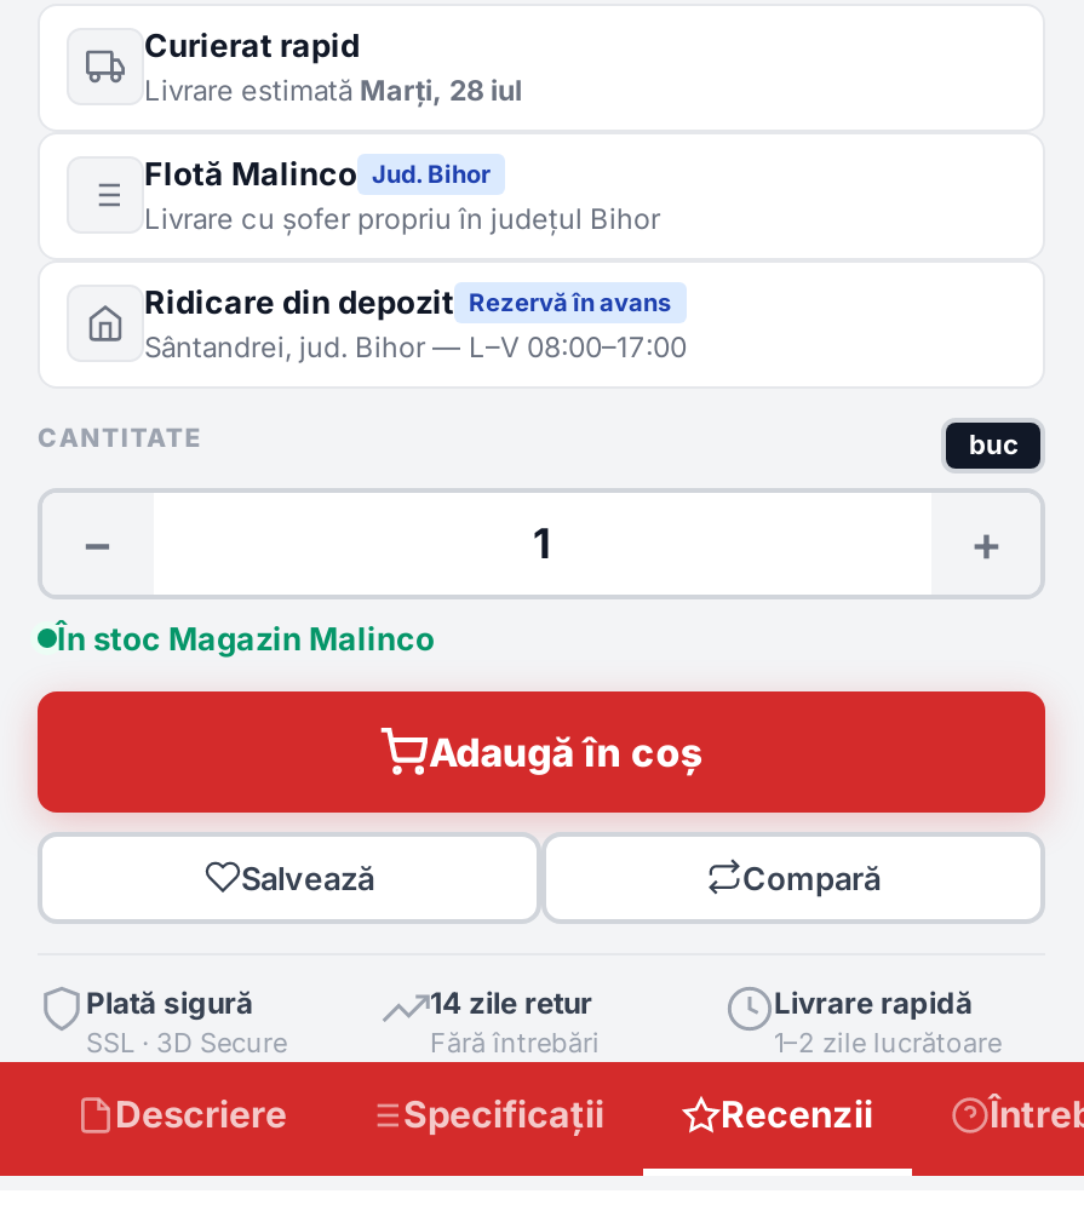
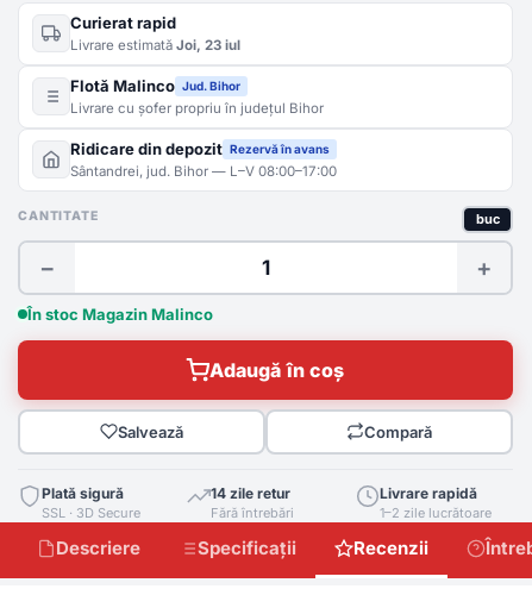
- Livrare estimată Marți, 28 iul
+ Livrare estimată Joi, 23 iul
